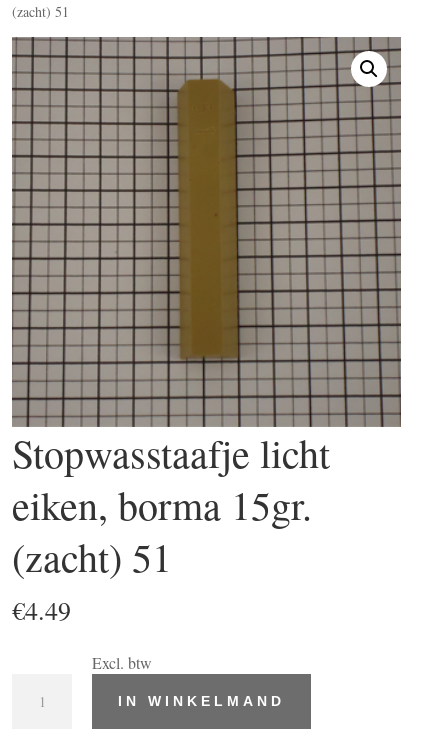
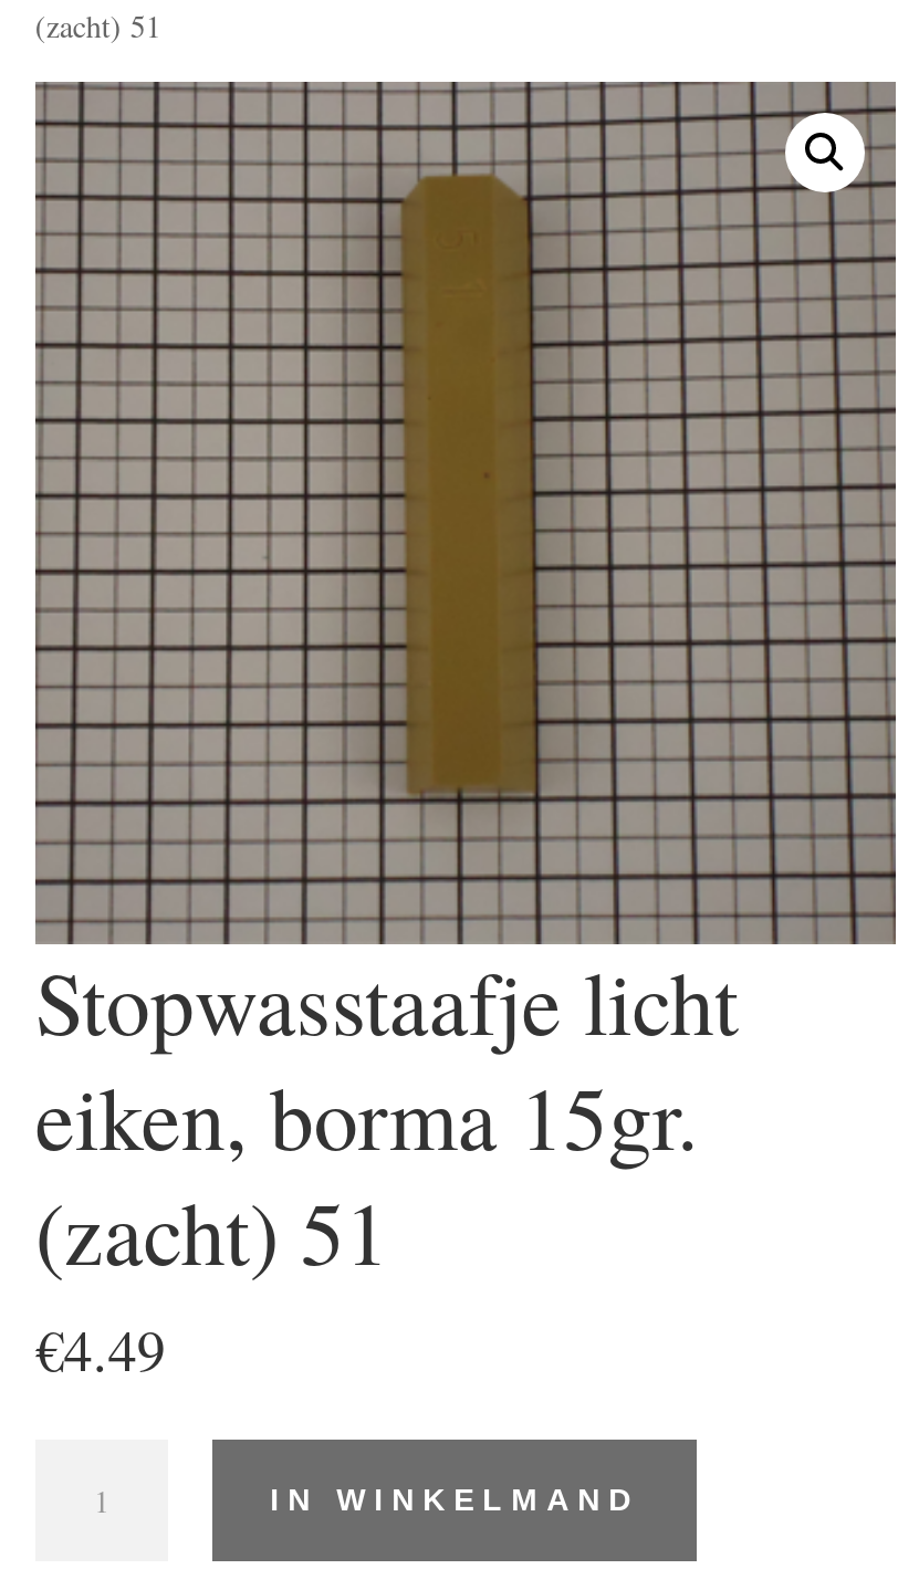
- Excl. btw
